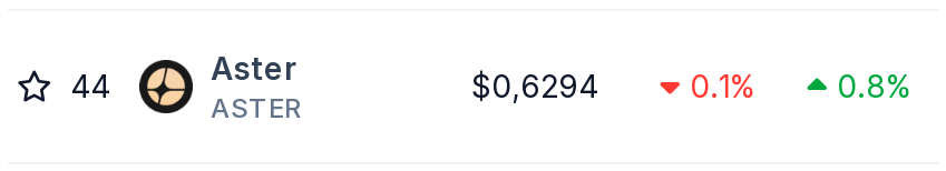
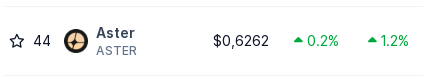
- $0,6294
+ $0,6262

- 0.1%
+ 0.2%

- 0.8%
+ 1.2%
